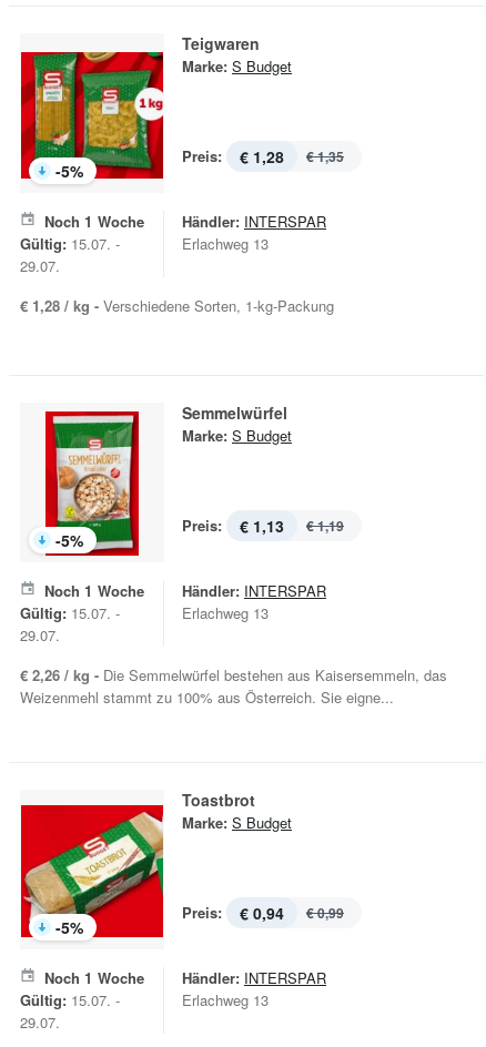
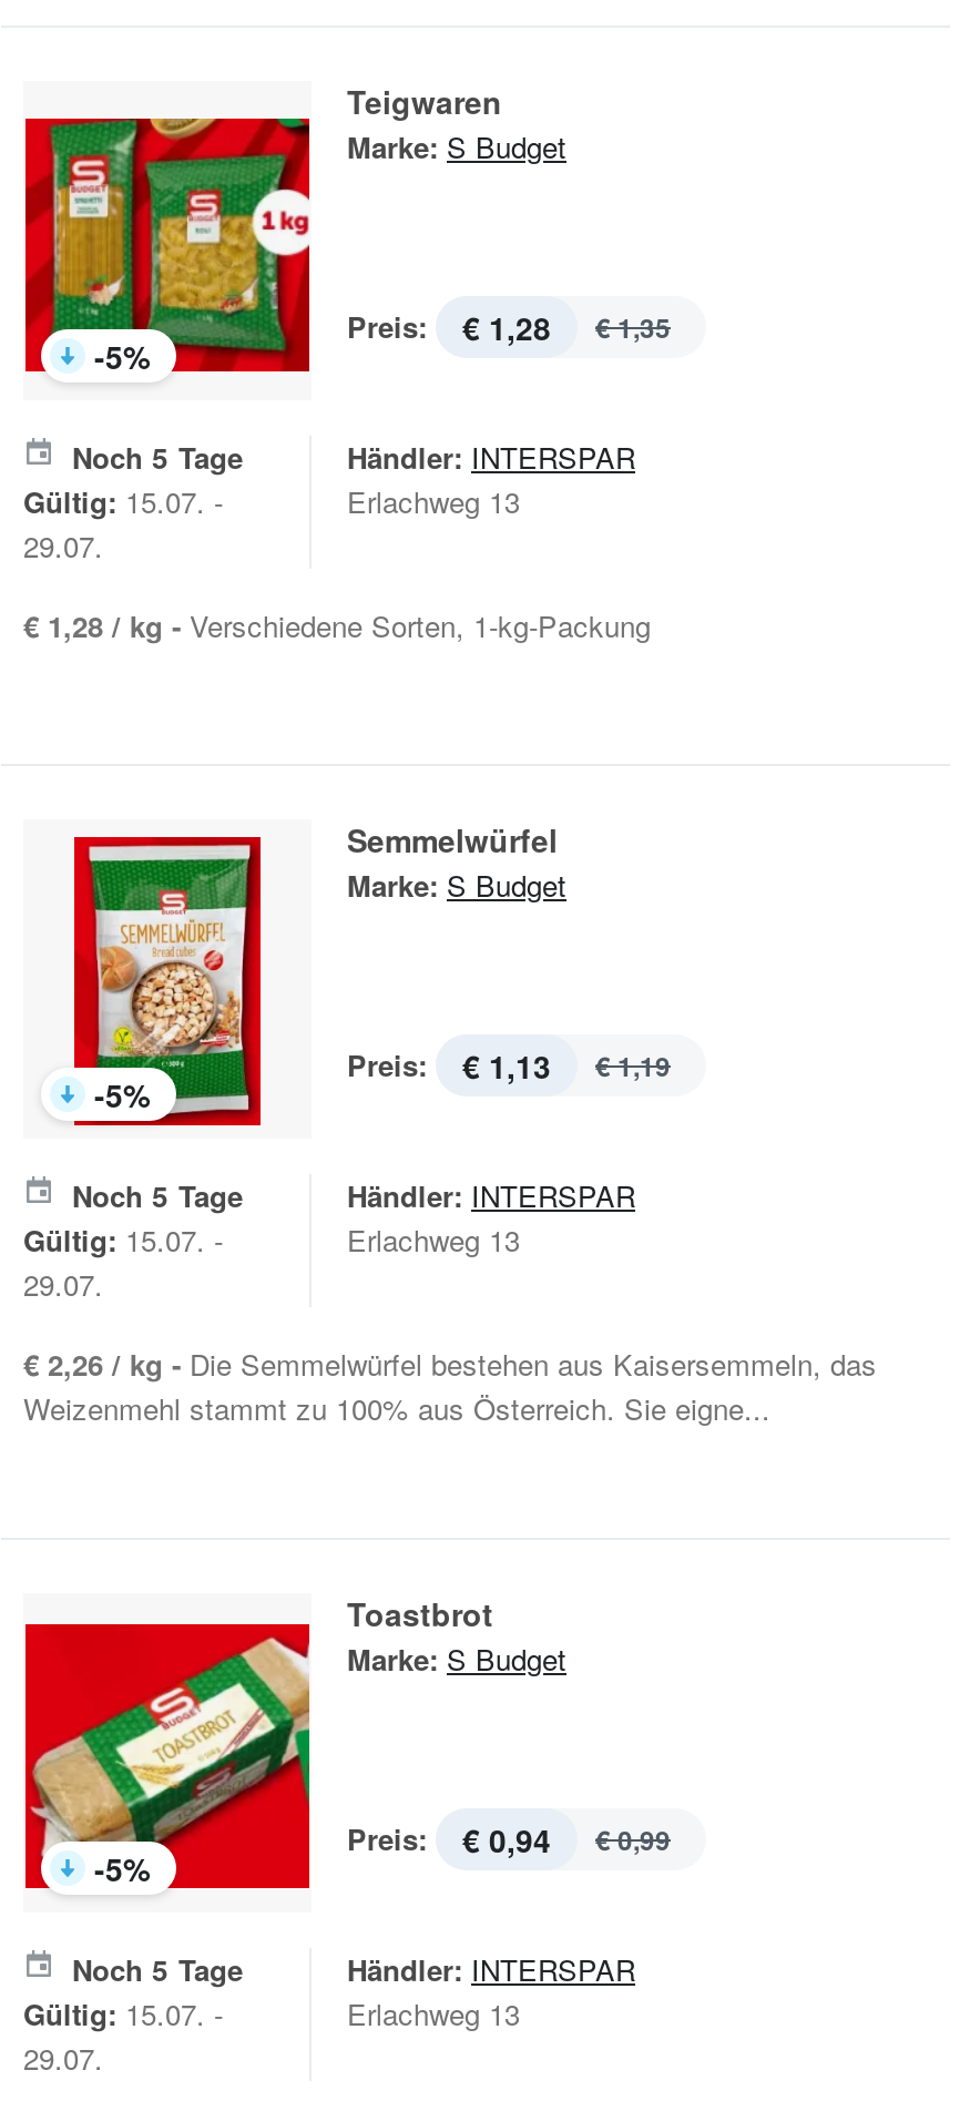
- Noch 1 Woche
+ Noch 5 Tage

- Noch 1 Woche
+ Noch 5 Tage

- Noch 1 Woche
+ Noch 5 Tage
